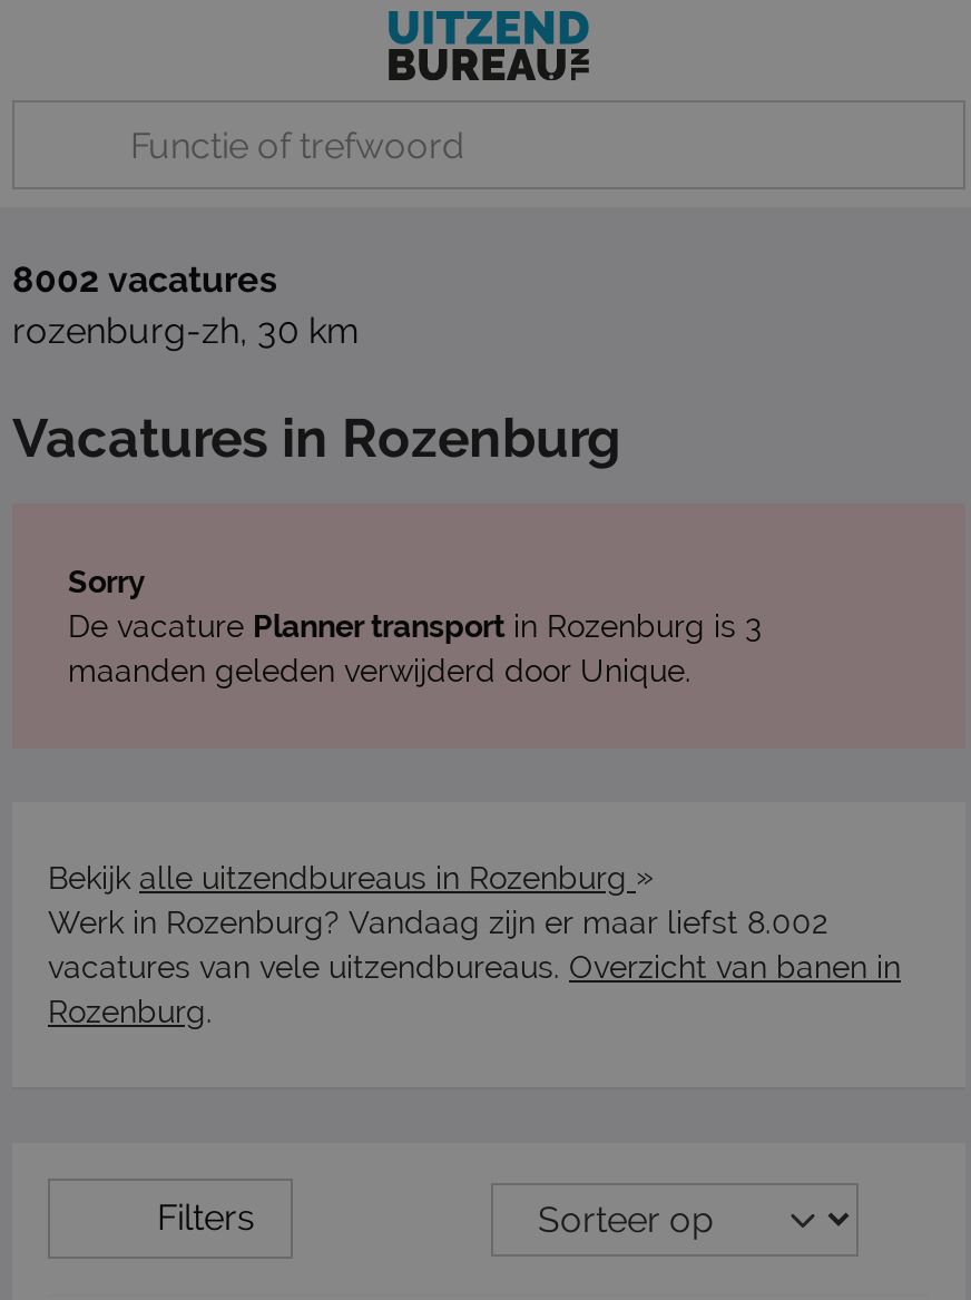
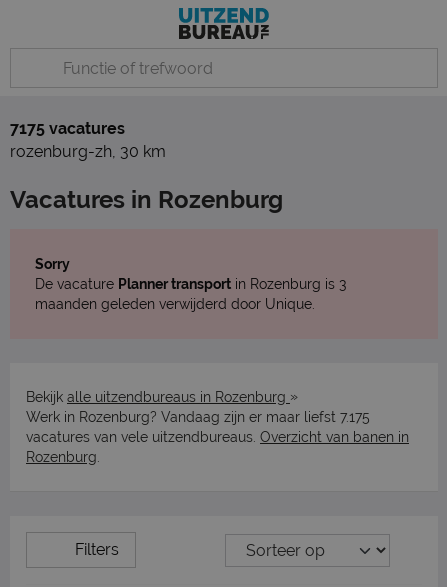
- 8002 vacatures
+ 7175 vacatures

- Werk in Rozenburg? Vandaag zijn er maar liefst 8.002
+ Werk in Rozenburg? Vandaag zijn er maar liefst 7.175
